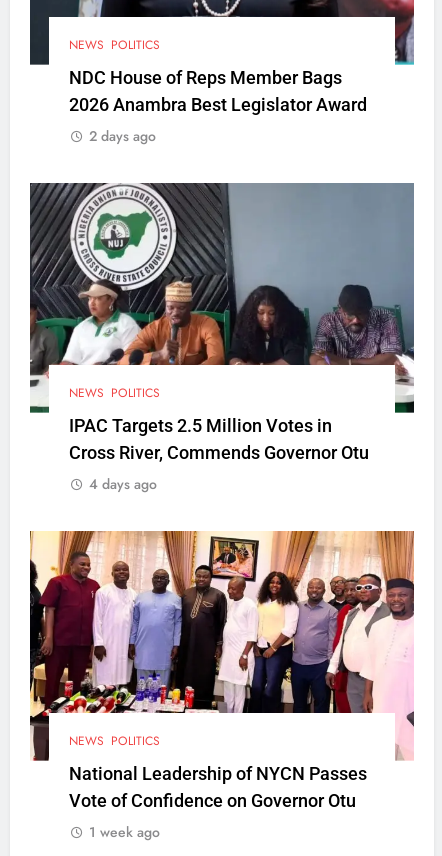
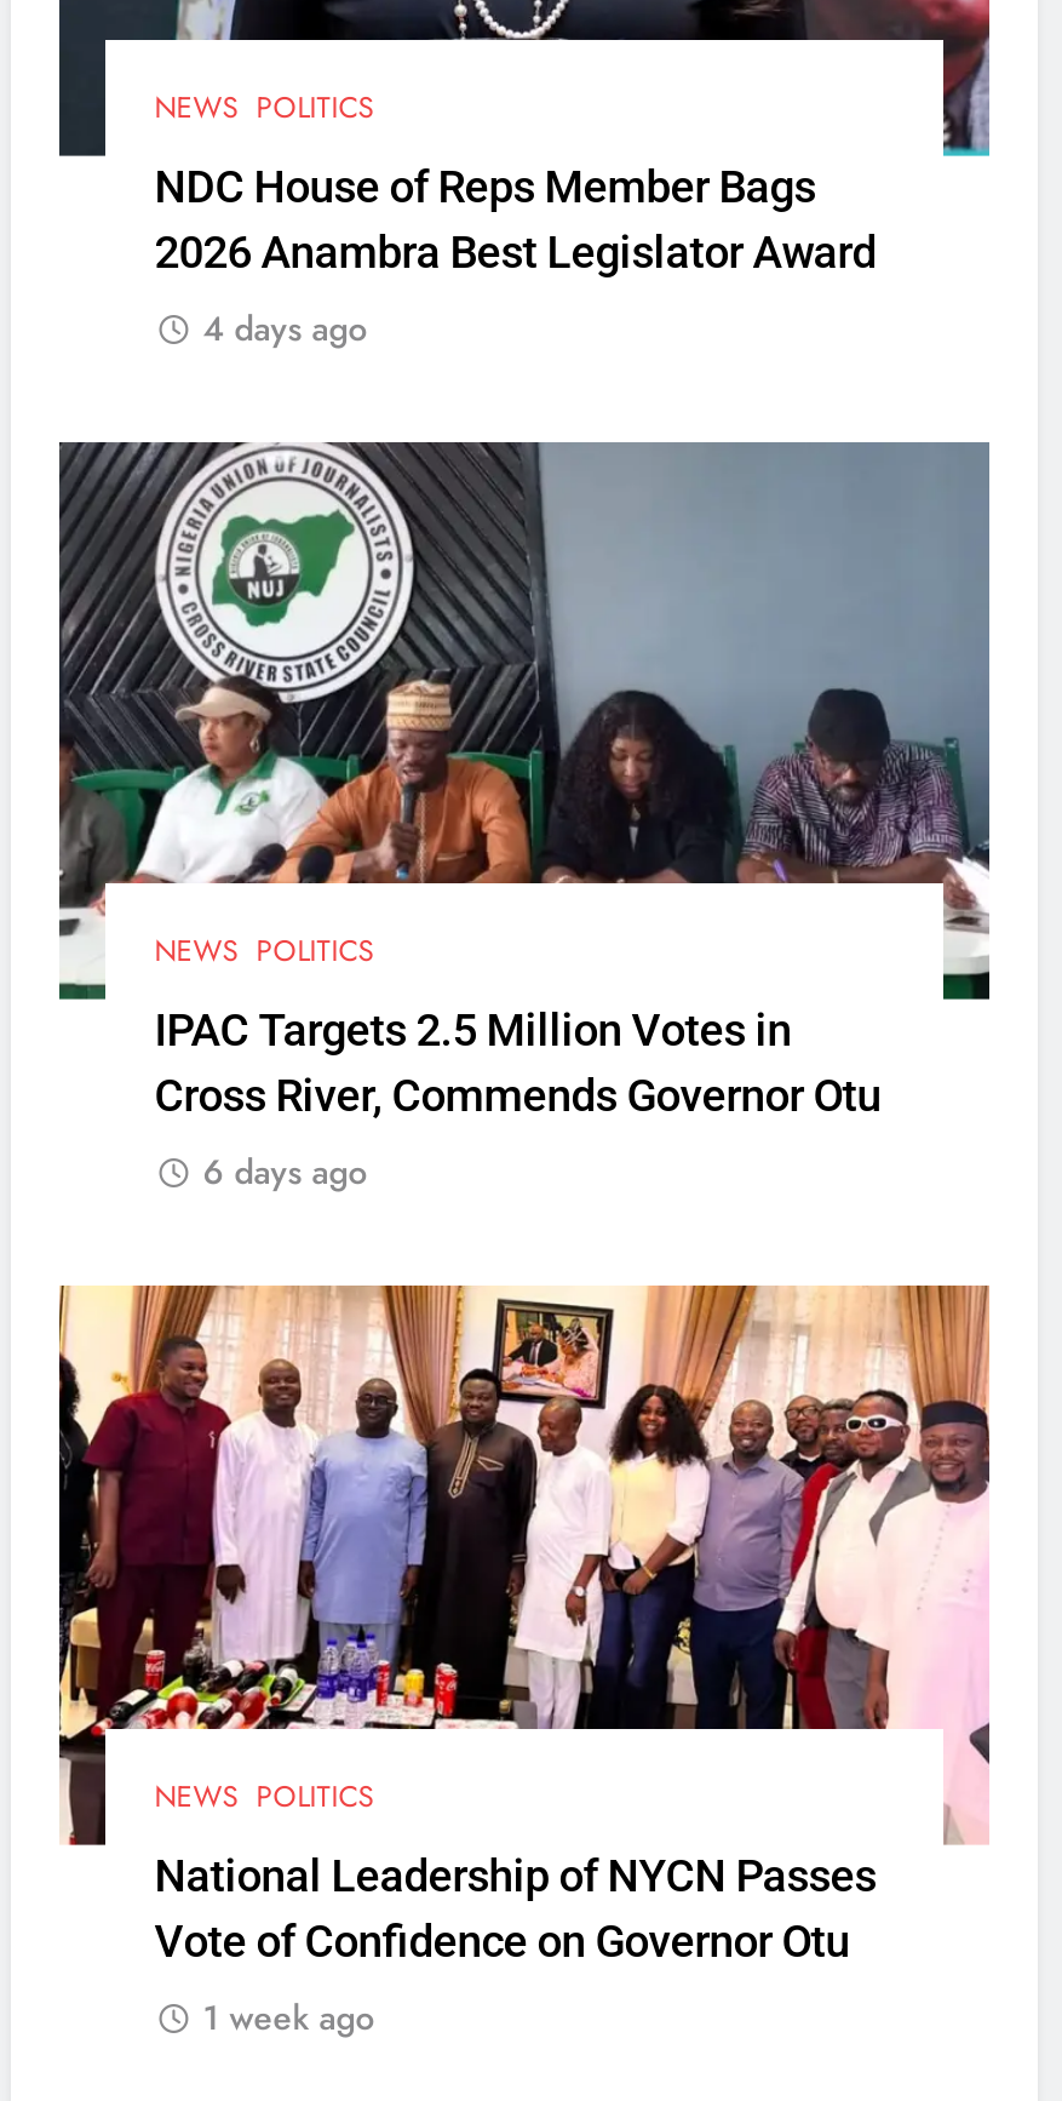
- 2 days ago
+ 4 days ago

- 4 days ago
+ 6 days ago
